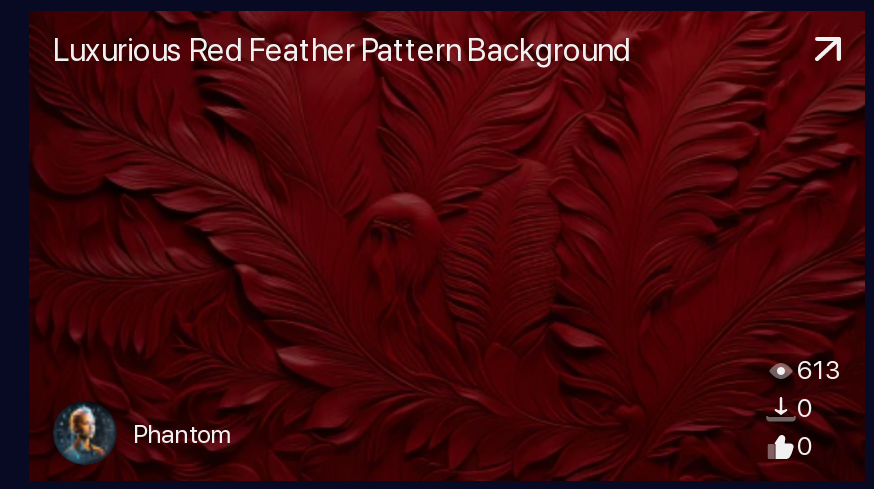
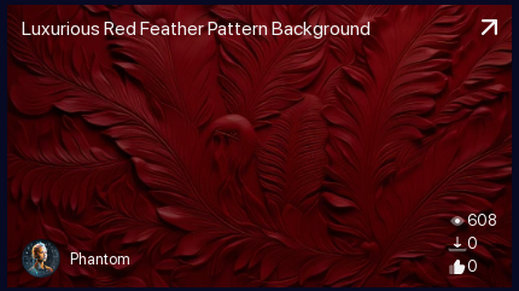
- 613
+ 608
